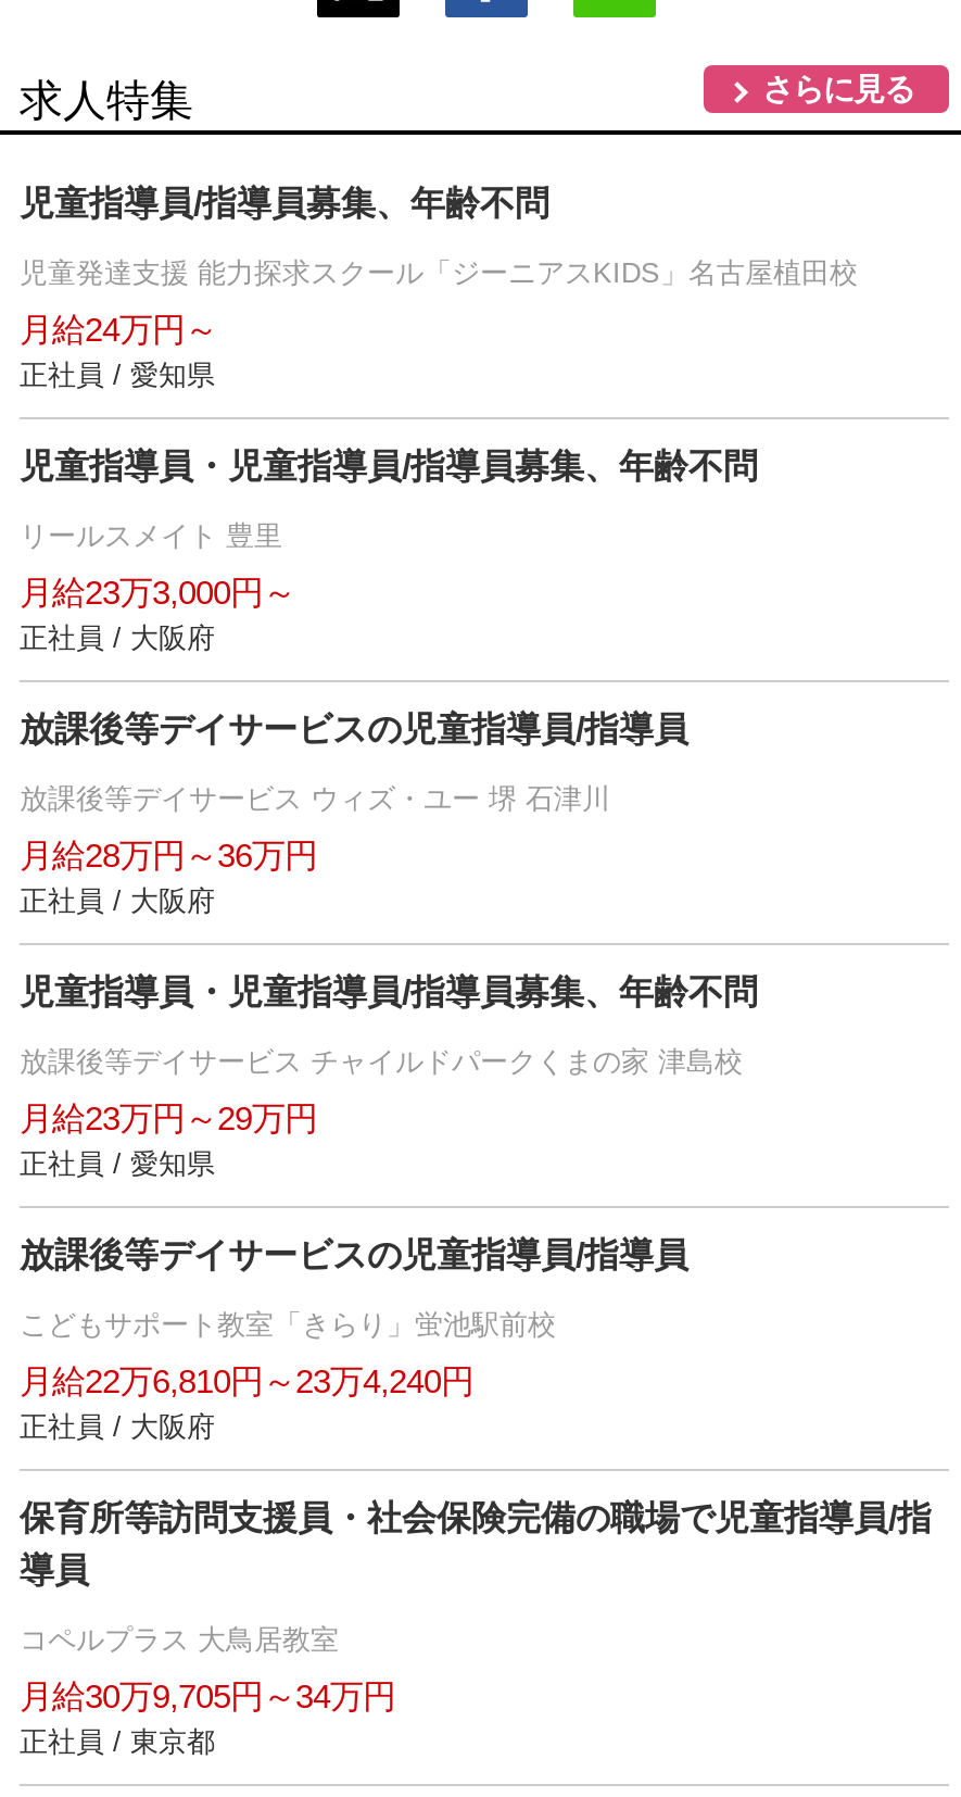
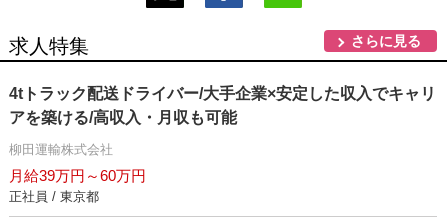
- 児童指導員/指導員募集、年齢不問
- 児童発達支援 能力探求スクール「ジーニアスKIDS」名古屋植田校
- 月給24万円～
- 正社員 / 愛知県
- 児童指導員・児童指導員/指導員募集、年齢不問
- リールスメイト 豊里
- 月給23万3,000円～
- 正社員 / 大阪府
- 放課後等デイサービスの児童指導員/指導員
- 放課後等デイサービス ウィズ・ユー 堺 石津川
- 月給28万円～36万円
- 正社員 / 大阪府
- 児童指導員・児童指導員/指導員募集、年齢不問
- 放課後等デイサービス チャイルドパークくまの家 津島校
- 月給23万円～29万円
- 正社員 / 愛知県
- 放課後等デイサービスの児童指導員/指導員
- こどもサポート教室「きらり」蛍池駅前校
- 月給22万6,810円～23万4,240円
- 正社員 / 大阪府
- 保育所等訪問支援員・社会保険完備の職場で児童指導員/指
- 導員
- コペルプラス 大鳥居教室
- 月給30万9,705円～34万円
+ 4tトラック配送ドライバー/大手企業×安定した収入でキャリ
+ アを築ける/高収入・月収も可能
+ 柳田運輸株式会社
+ 月給39万円～60万円
